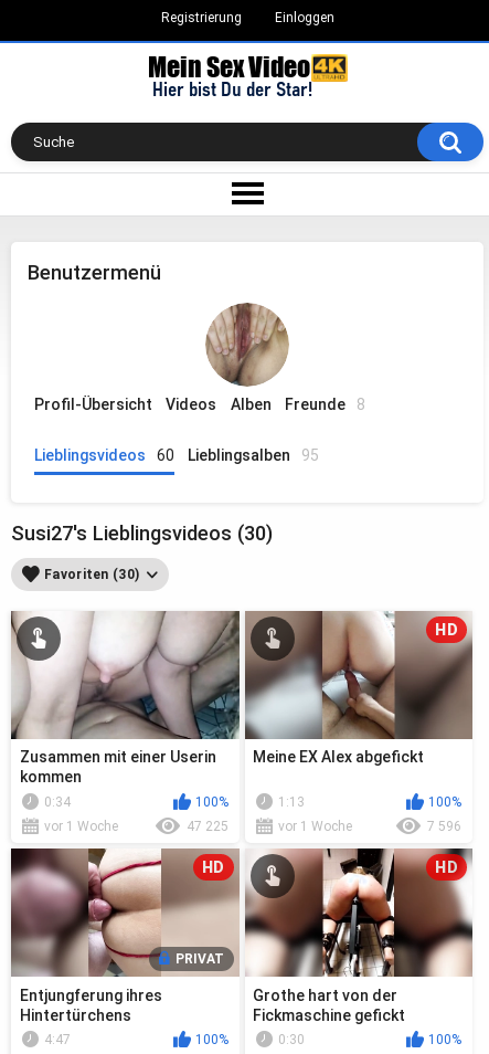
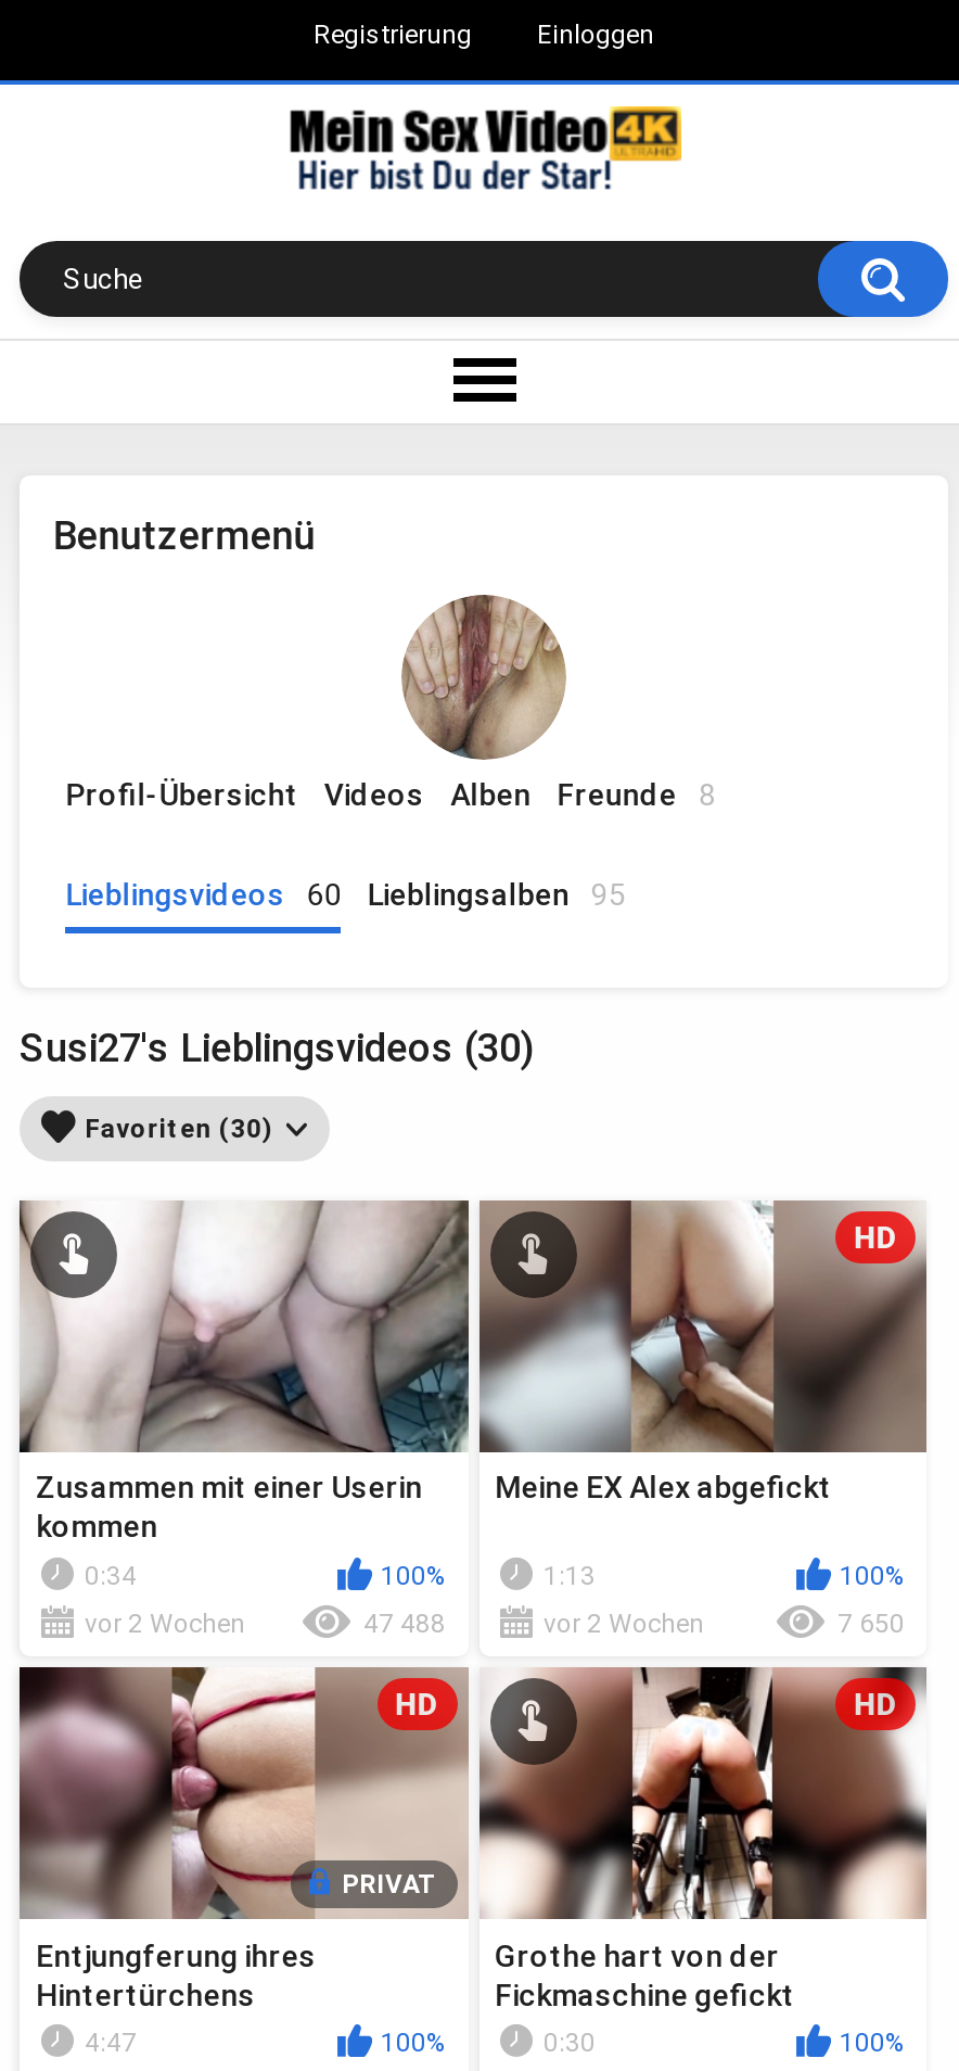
- vor 1 Woche
+ vor 2 Wochen

- 47 225
+ 47 488

- vor 1 Woche
+ vor 2 Wochen

- 7 596
+ 7 650
